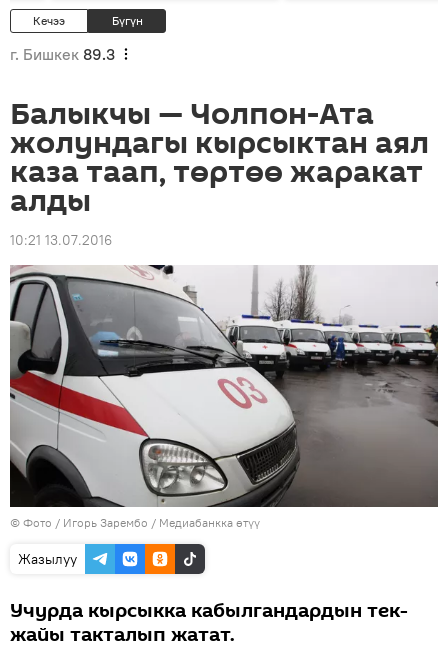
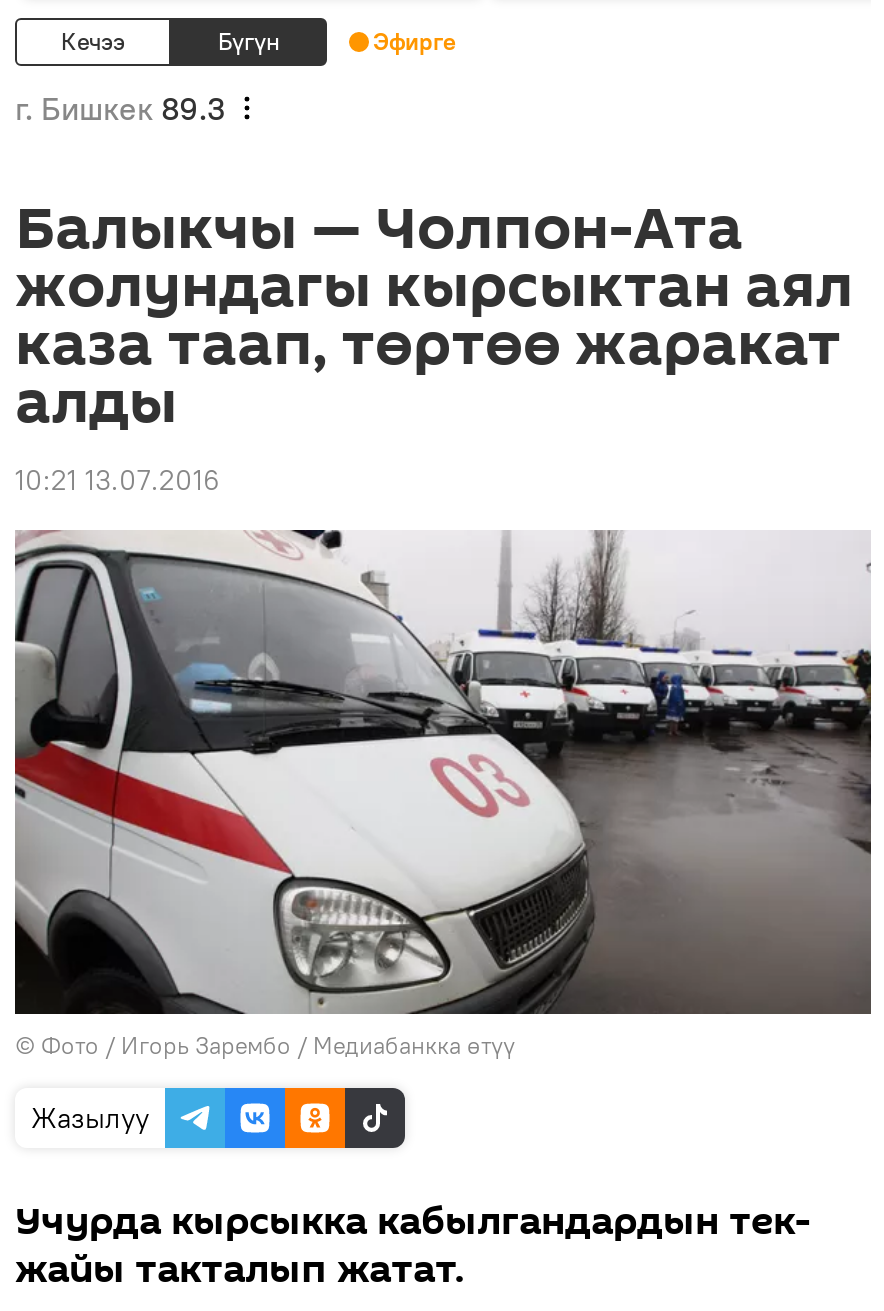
+ Эфирге
